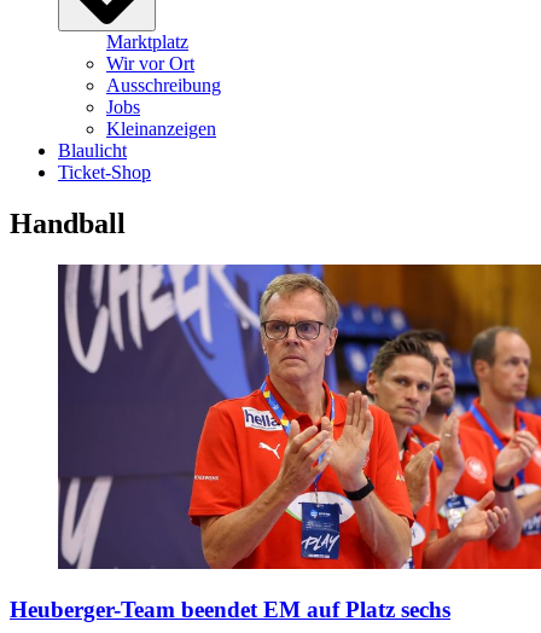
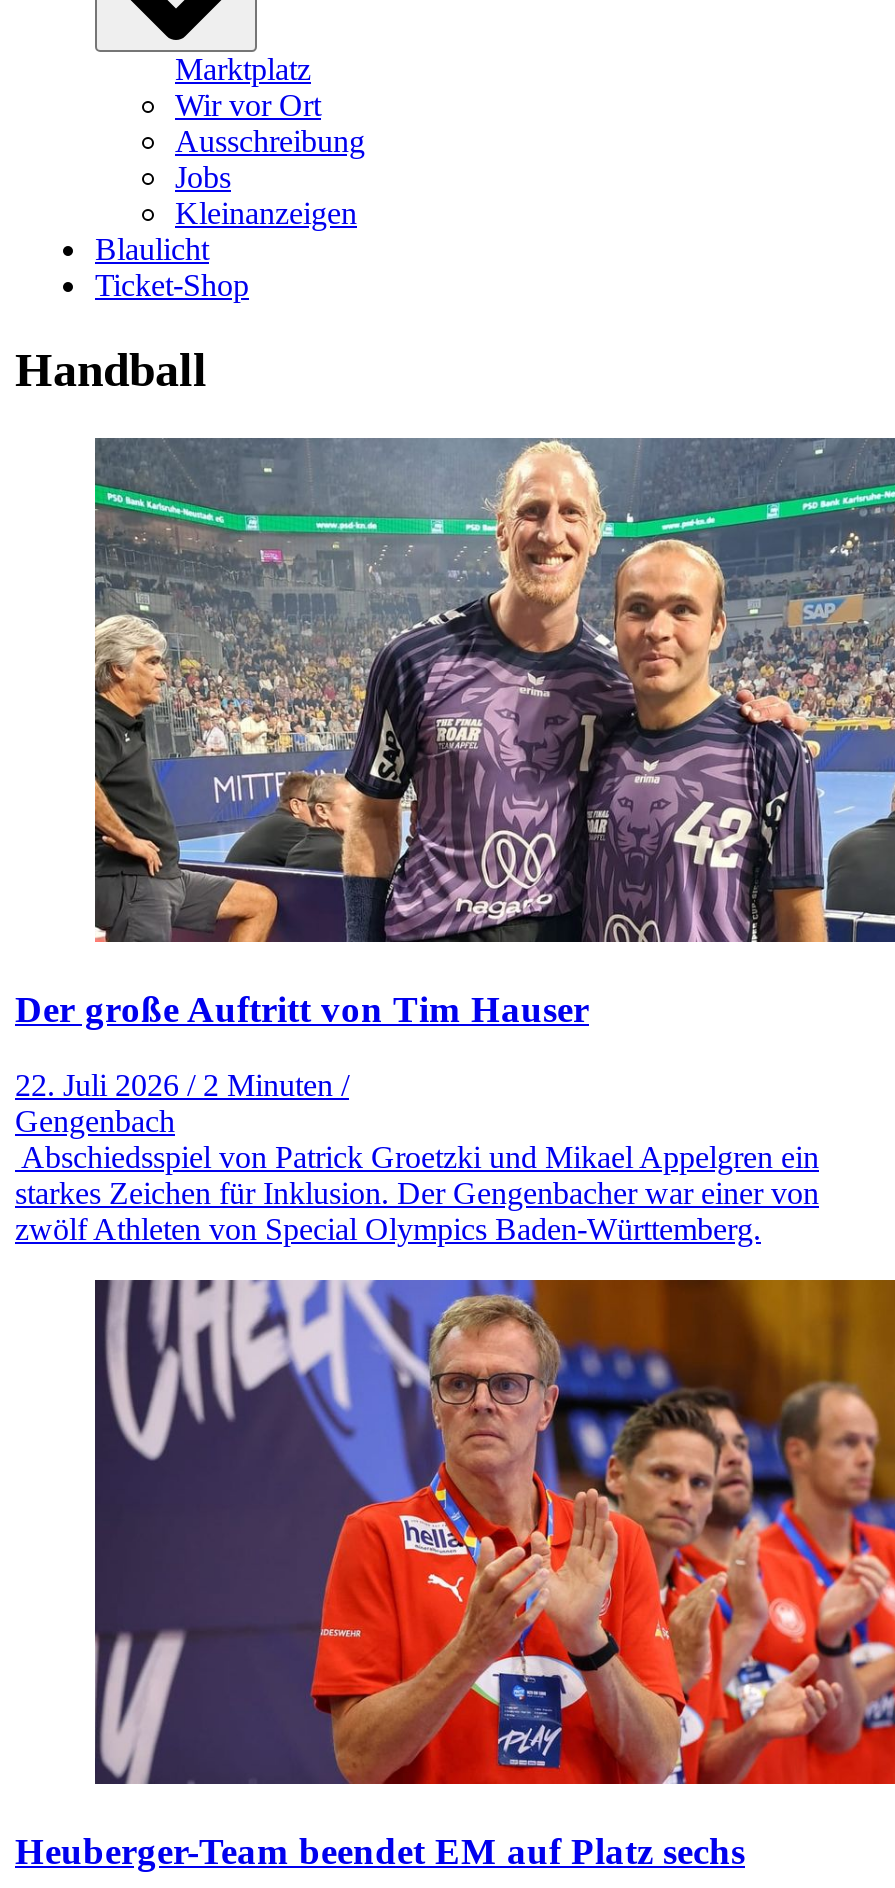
+ [image]
+ Der große Auftritt von Tim Hauser
+ 22. Juli 2026 / 2 Minuten /
+ Gengenbach
+ Abschiedsspiel von Patrick Groetzki und Mikael Appelgren ein
+ starkes Zeichen für Inklusion. Der Gengenbacher war einer von
+ zwölf Athleten von Special Olympics Baden-Württemberg.
